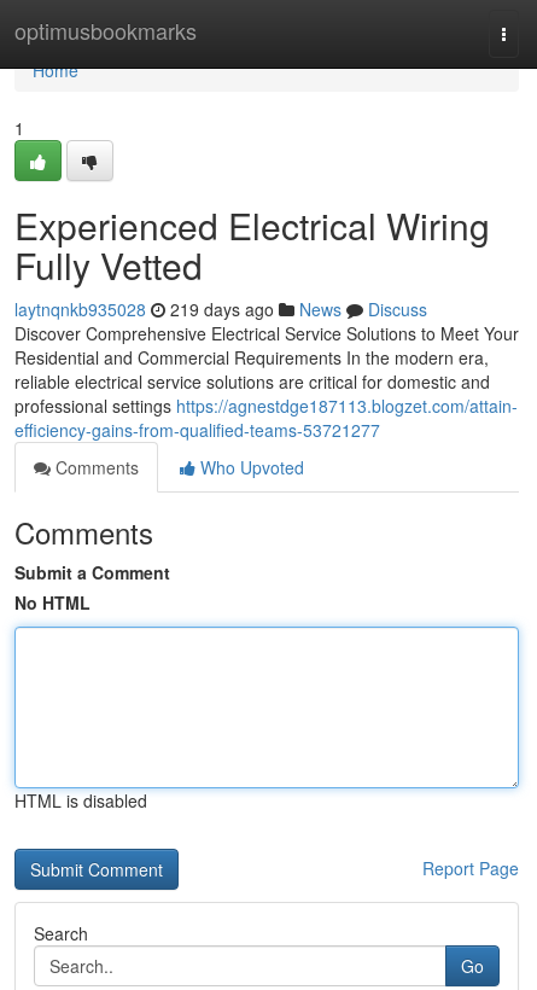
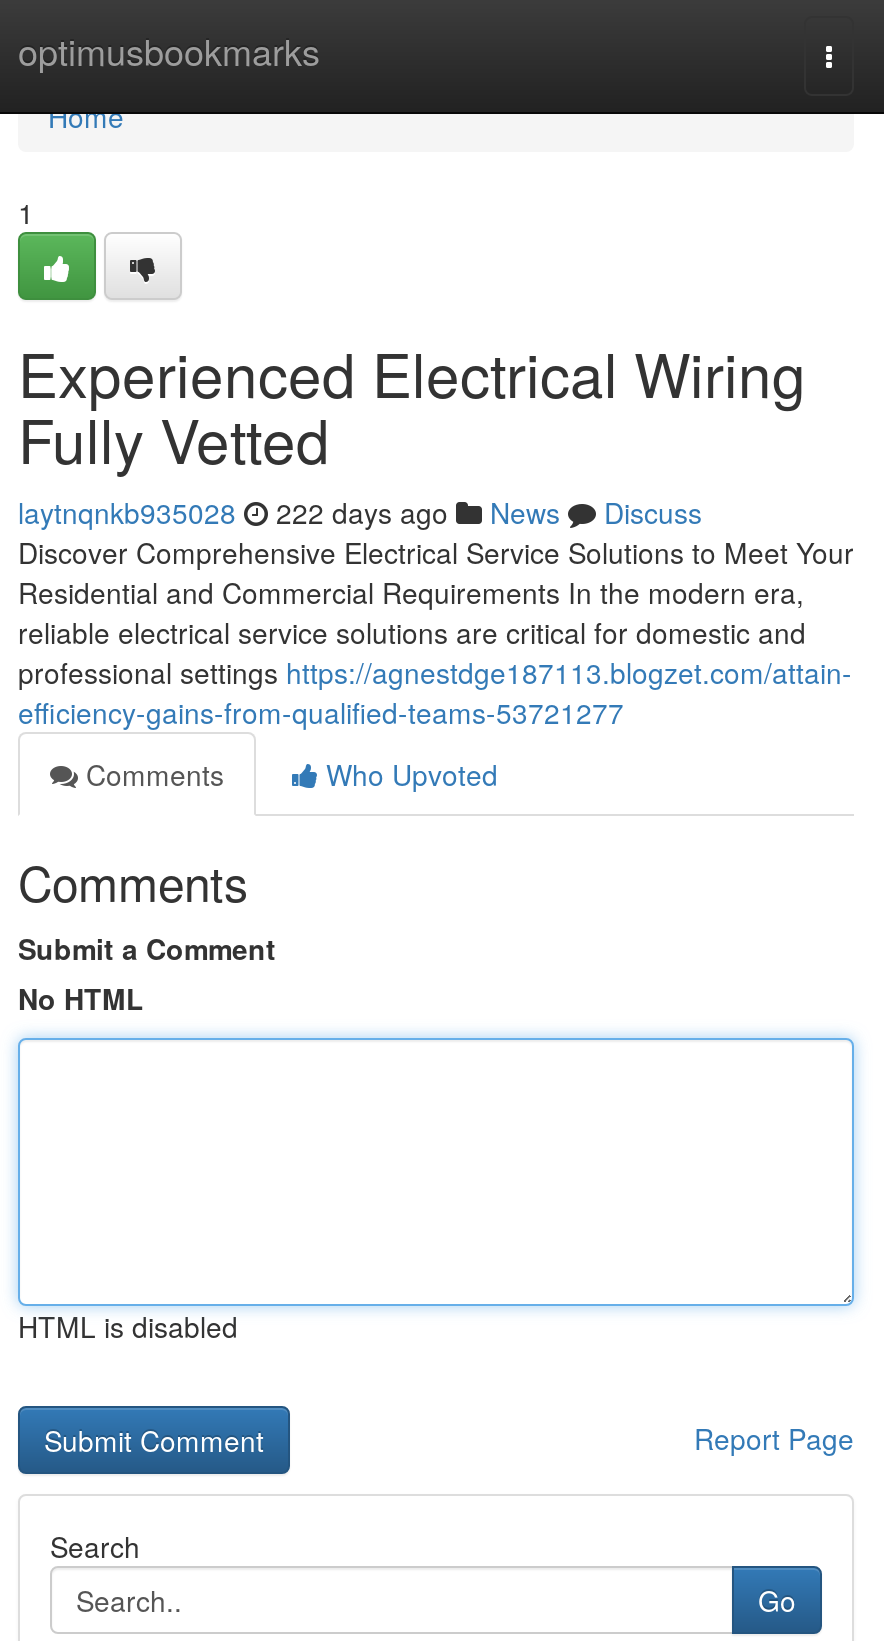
- laytnqnkb935028 219 days ago News Discuss
+ laytnqnkb935028 222 days ago News Discuss
